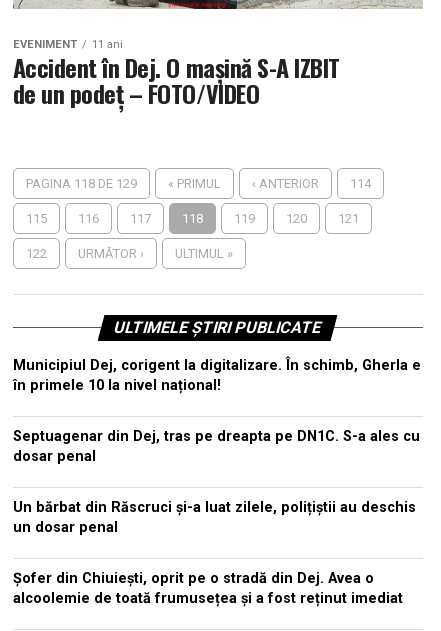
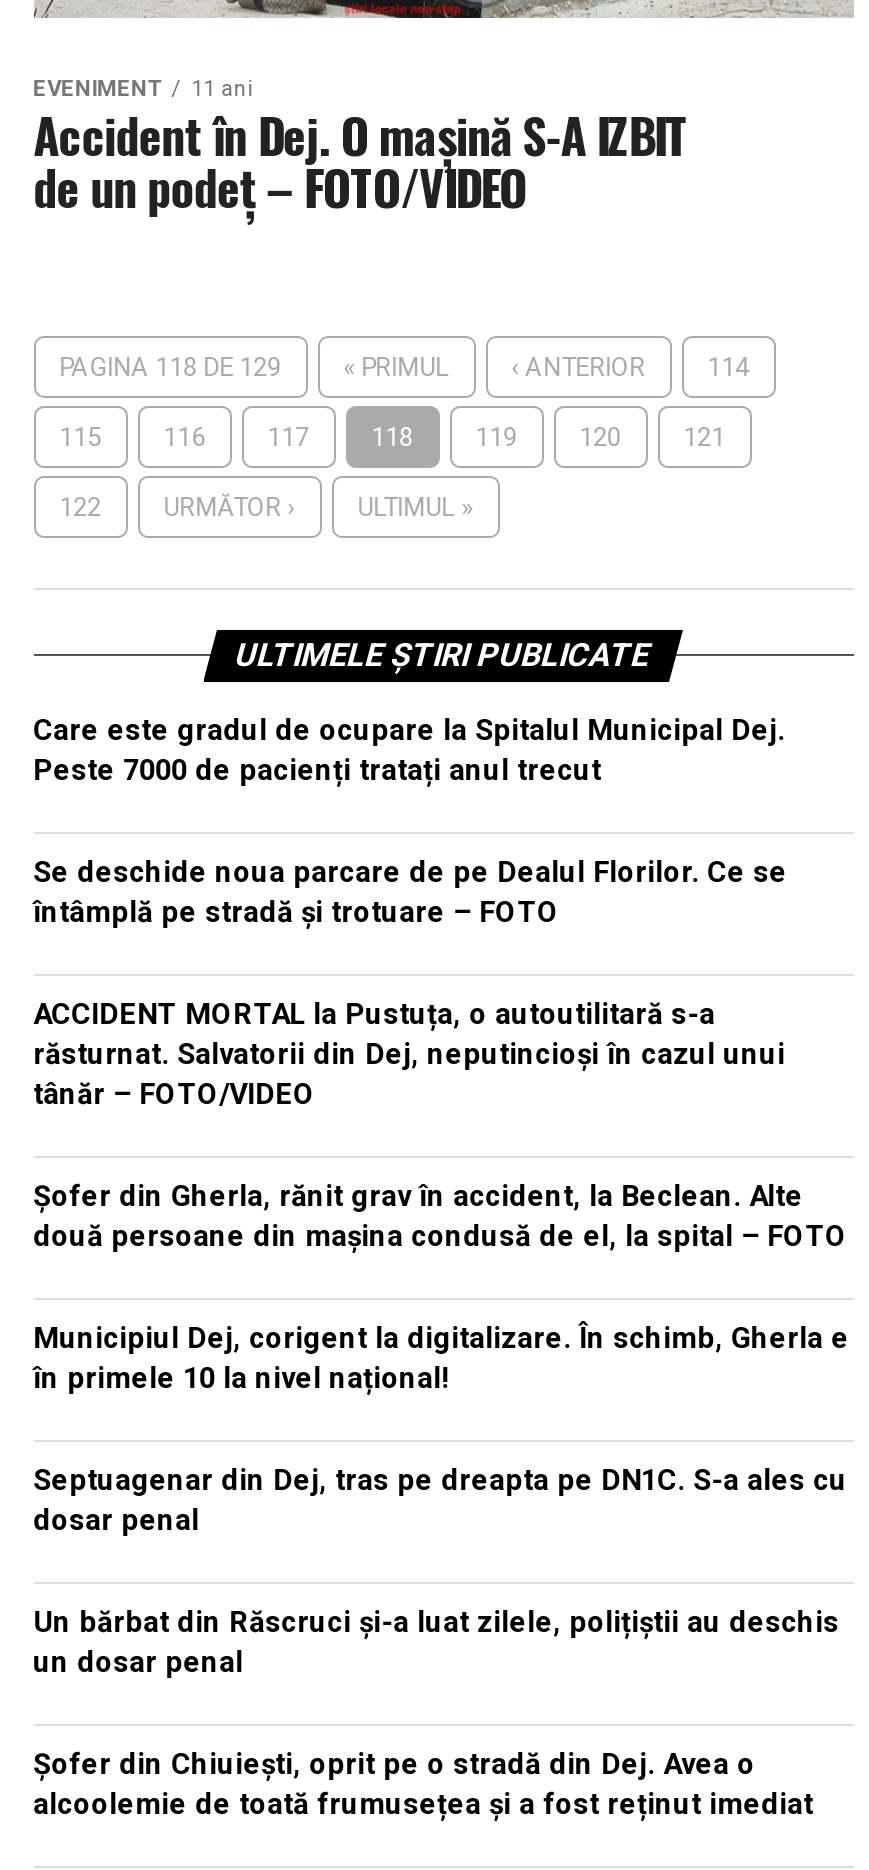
+ Care este gradul de ocupare la Spitalul Municipal Dej.
+ Peste 7000 de pacienți tratați anul trecut
+ Se deschide noua parcare de pe Dealul Florilor. Ce se
+ întâmplă pe stradă și trotuare – FOTO
+ ACCIDENT MORTAL la Pustuța, o autoutilitară s-a
+ răsturnat. Salvatorii din Dej, neputincioși în cazul unui
+ tânăr – FOTO/VIDEO
+ Șofer din Gherla, rănit grav în accident, la Beclean. Alte
+ două persoane din mașina condusă de el, la spital – FOTO
